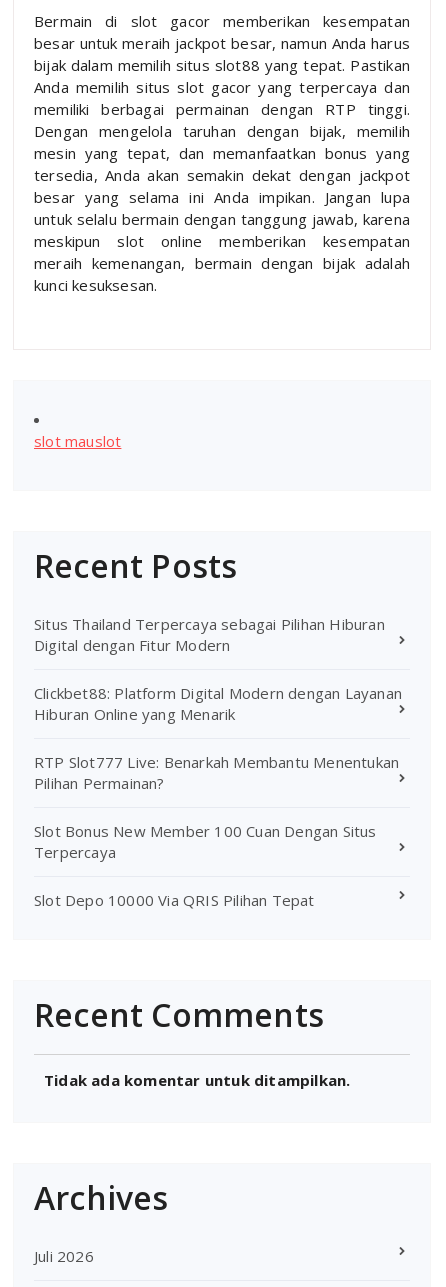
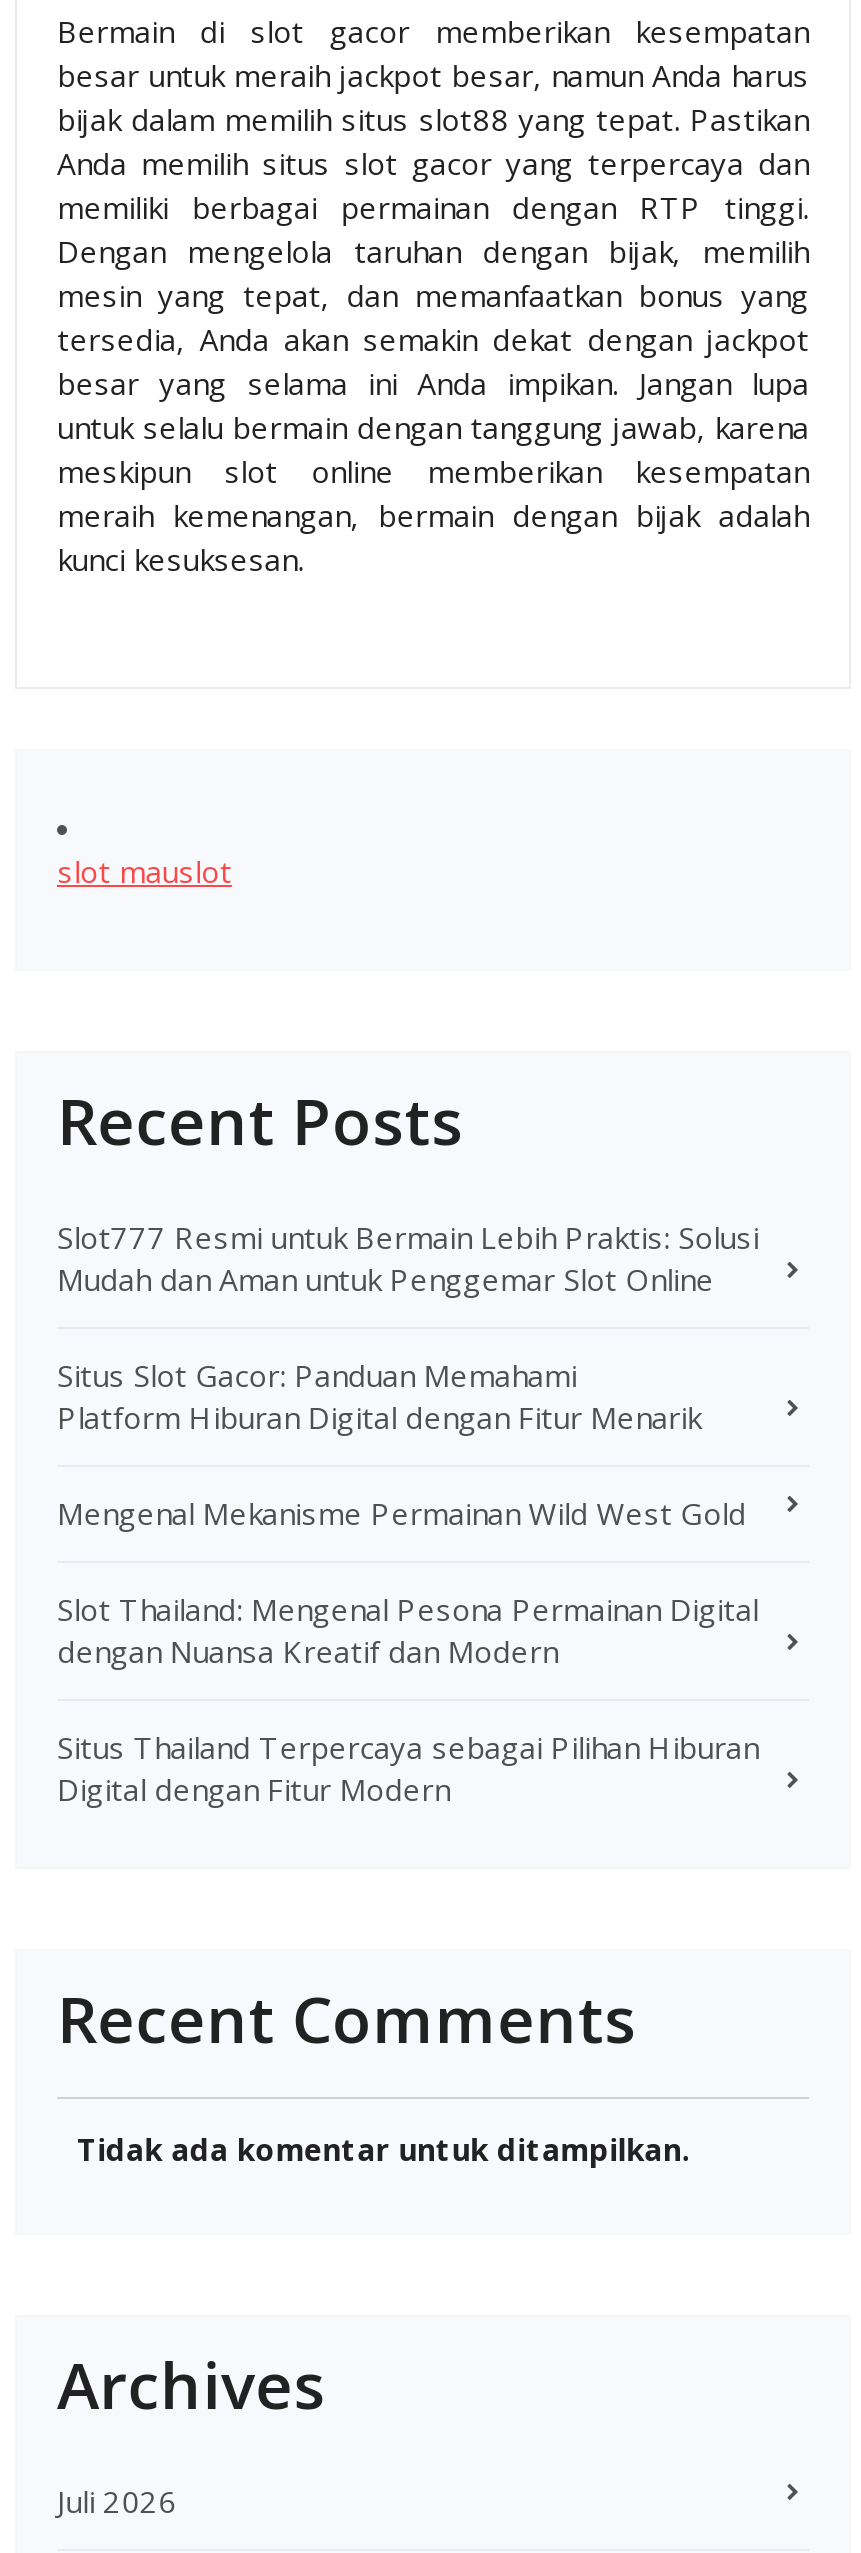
+ Slot777 Resmi untuk Bermain Lebih Praktis: Solusi
+ Mudah dan Aman untuk Penggemar Slot Online
+ Situs Slot Gacor: Panduan Memahami
+ Platform Hiburan Digital dengan Fitur Menarik
+ Mengenal Mekanisme Permainan Wild West Gold
+ Slot Thailand: Mengenal Pesona Permainan Digital
+ dengan Nuansa Kreatif dan Modern

moved down: Situs Thailand Terpercaya sebagai Pilihan Hiburan | Digital dengan Fitur Modern

- Clickbet88: Platform Digital Modern dengan Layanan
- Hiburan Online yang Menarik
- RTP Slot777 Live: Benarkah Membantu Menentukan
- Pilihan Permainan?
- Slot Bonus New Member 100 Cuan Dengan Situs
- Terpercaya
- Slot Depo 10000 Via QRIS Pilihan Tepat
